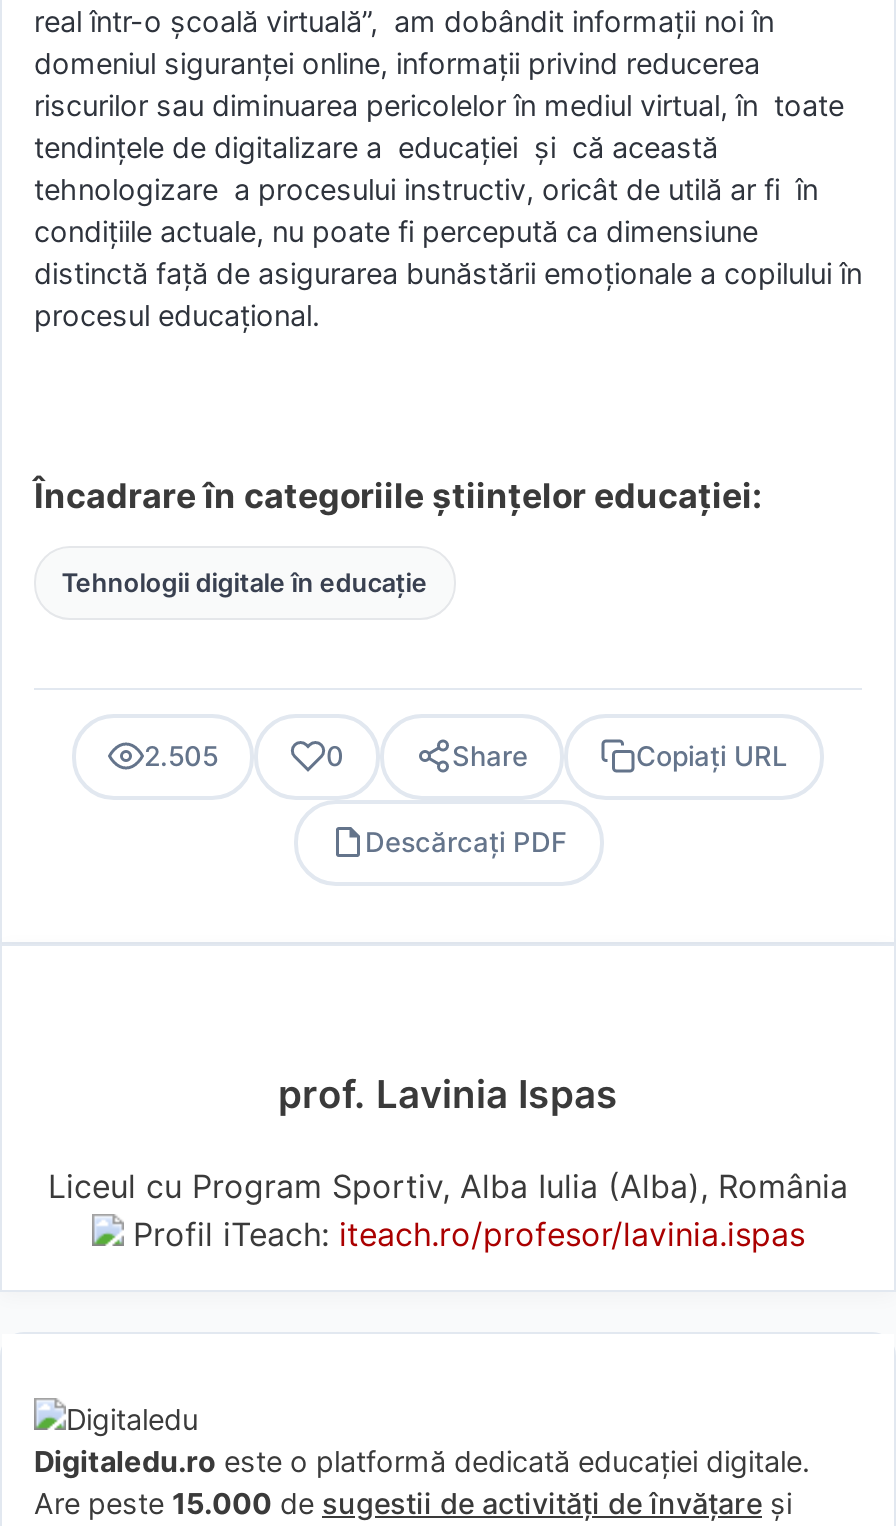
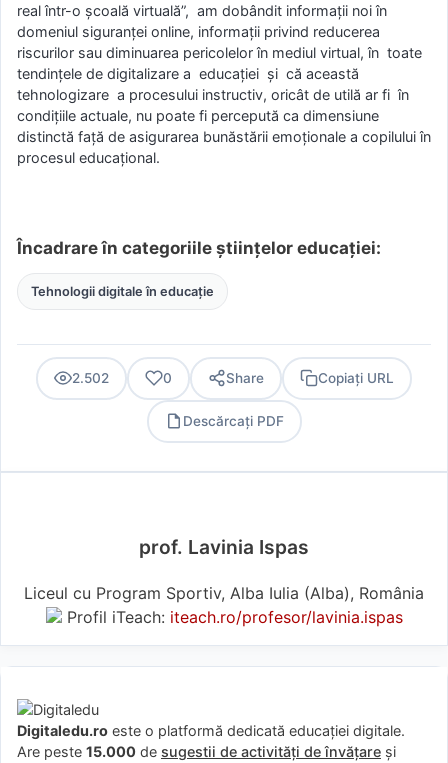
- 2.505
+ 2.502
